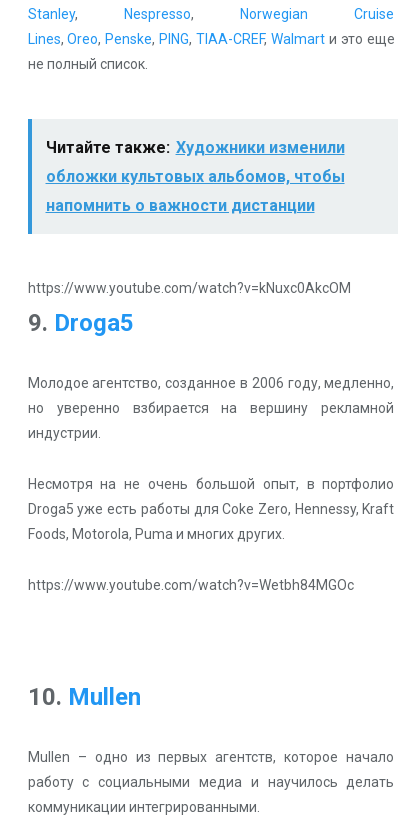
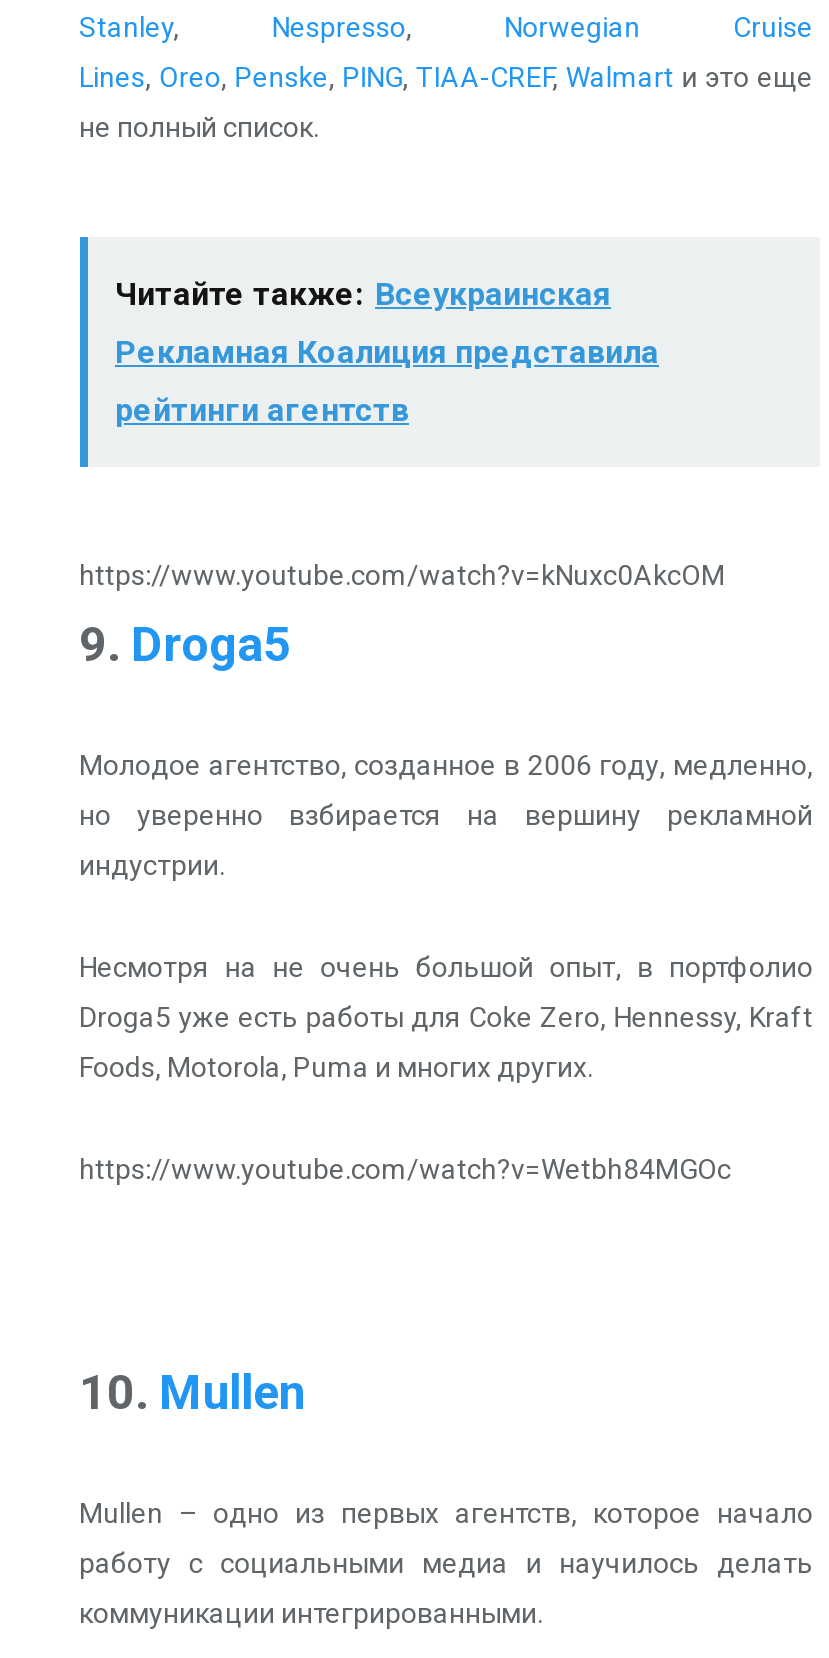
- Читайте также: Художники изменили
+ Читайте также: Всеукраинская

- обложки культовых альбомов, чтобы
+ Рекламная Коалиция представила

- напомнить о важности дистанции
+ рейтинги агентств
